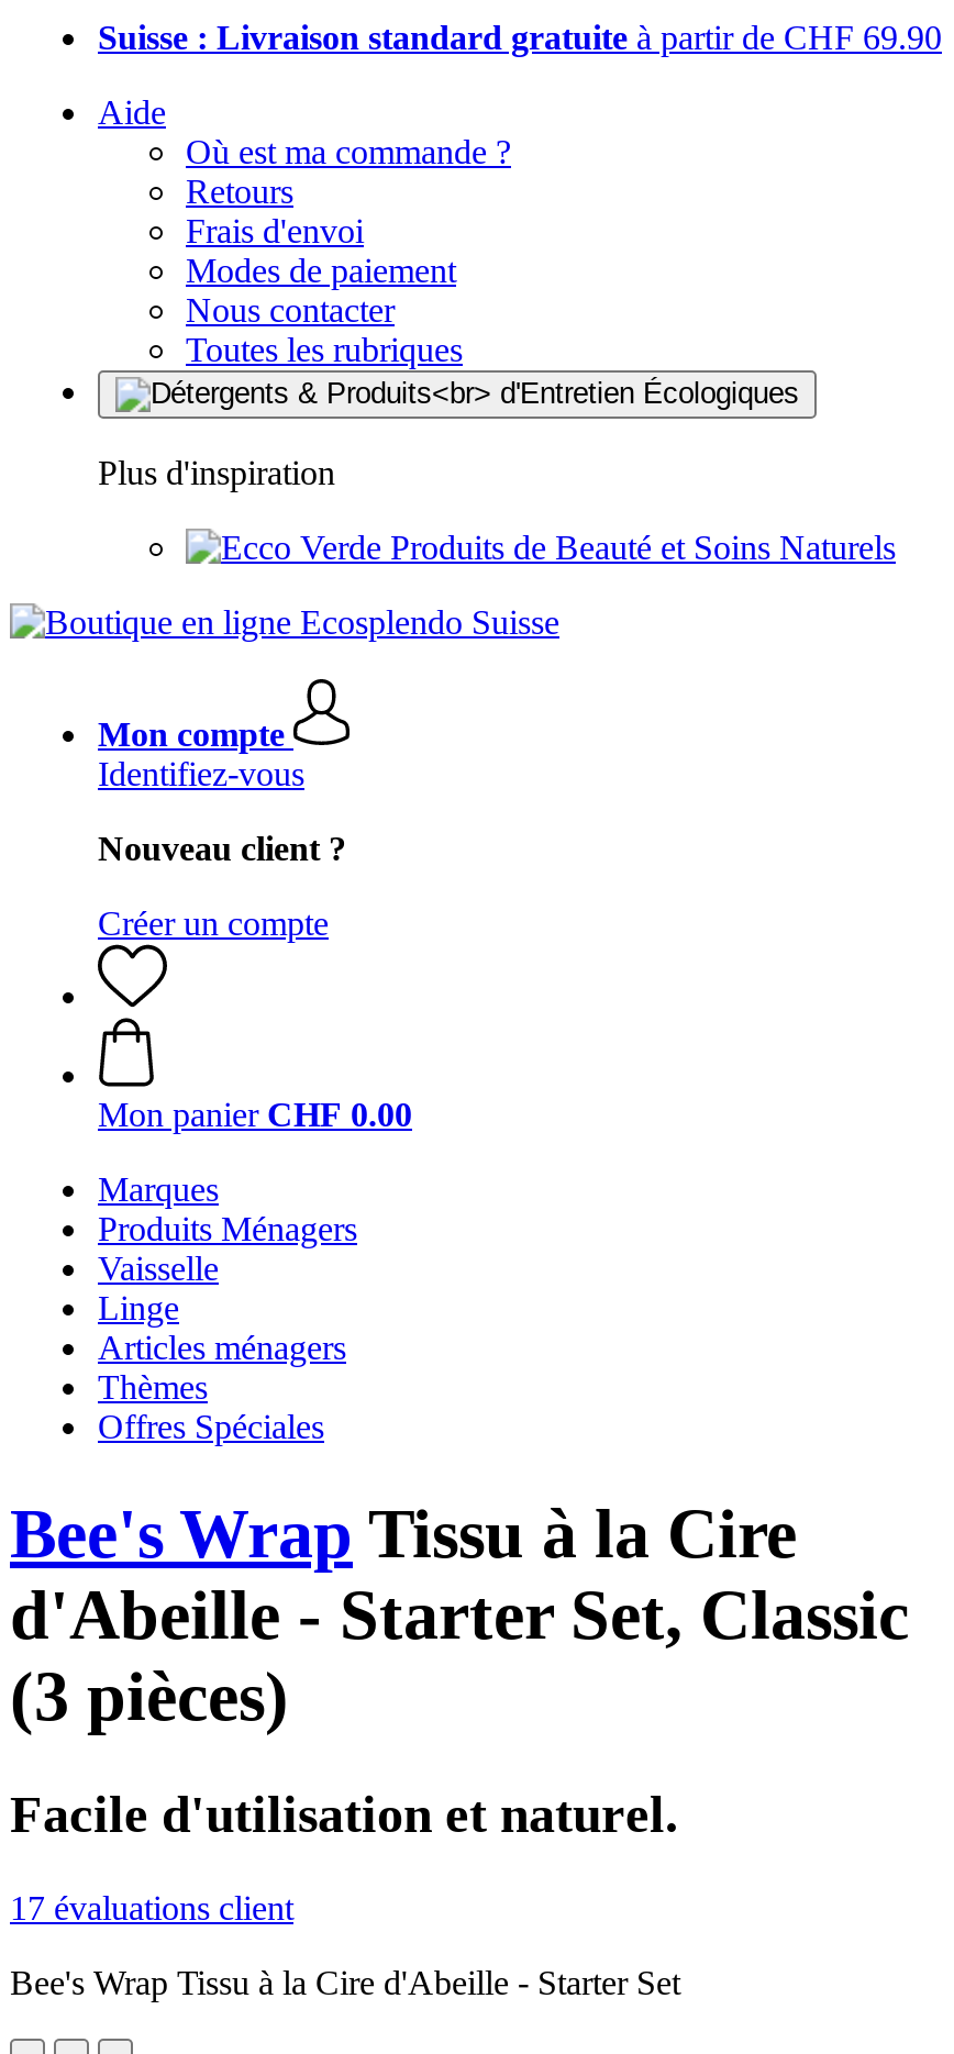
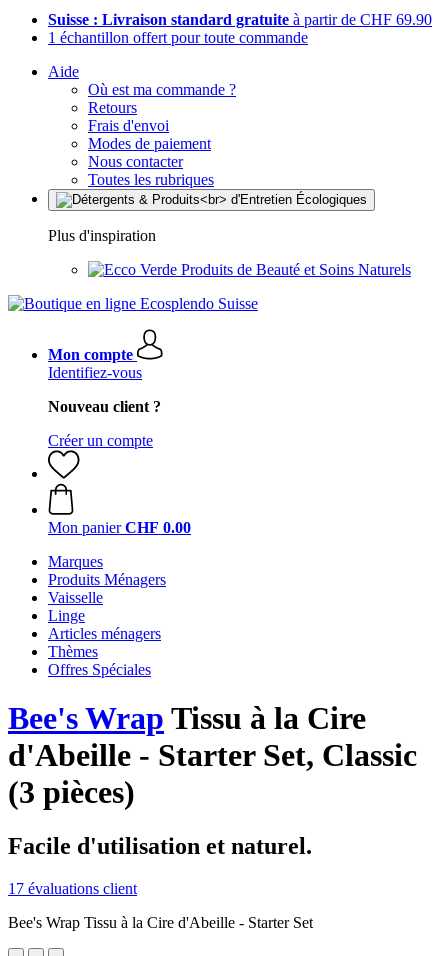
+ 1 échantillon offert pour toute commande
